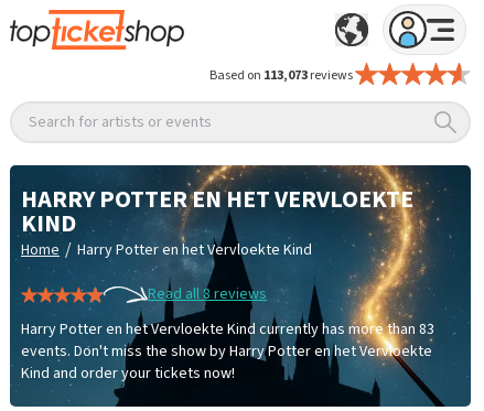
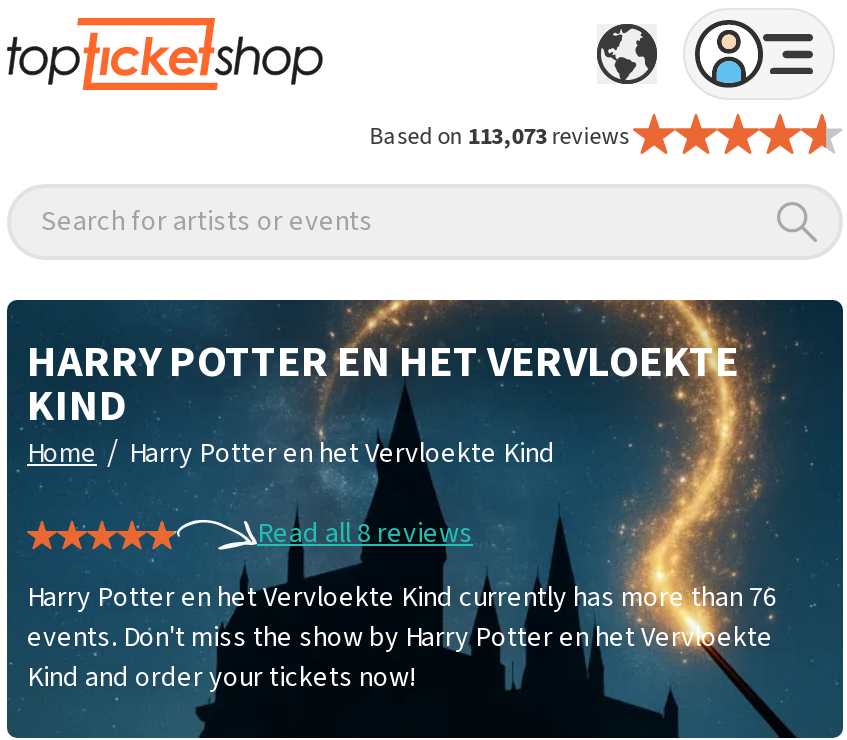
- Harry Potter en het Vervloekte Kind currently has more than 83
+ Harry Potter en het Vervloekte Kind currently has more than 76
